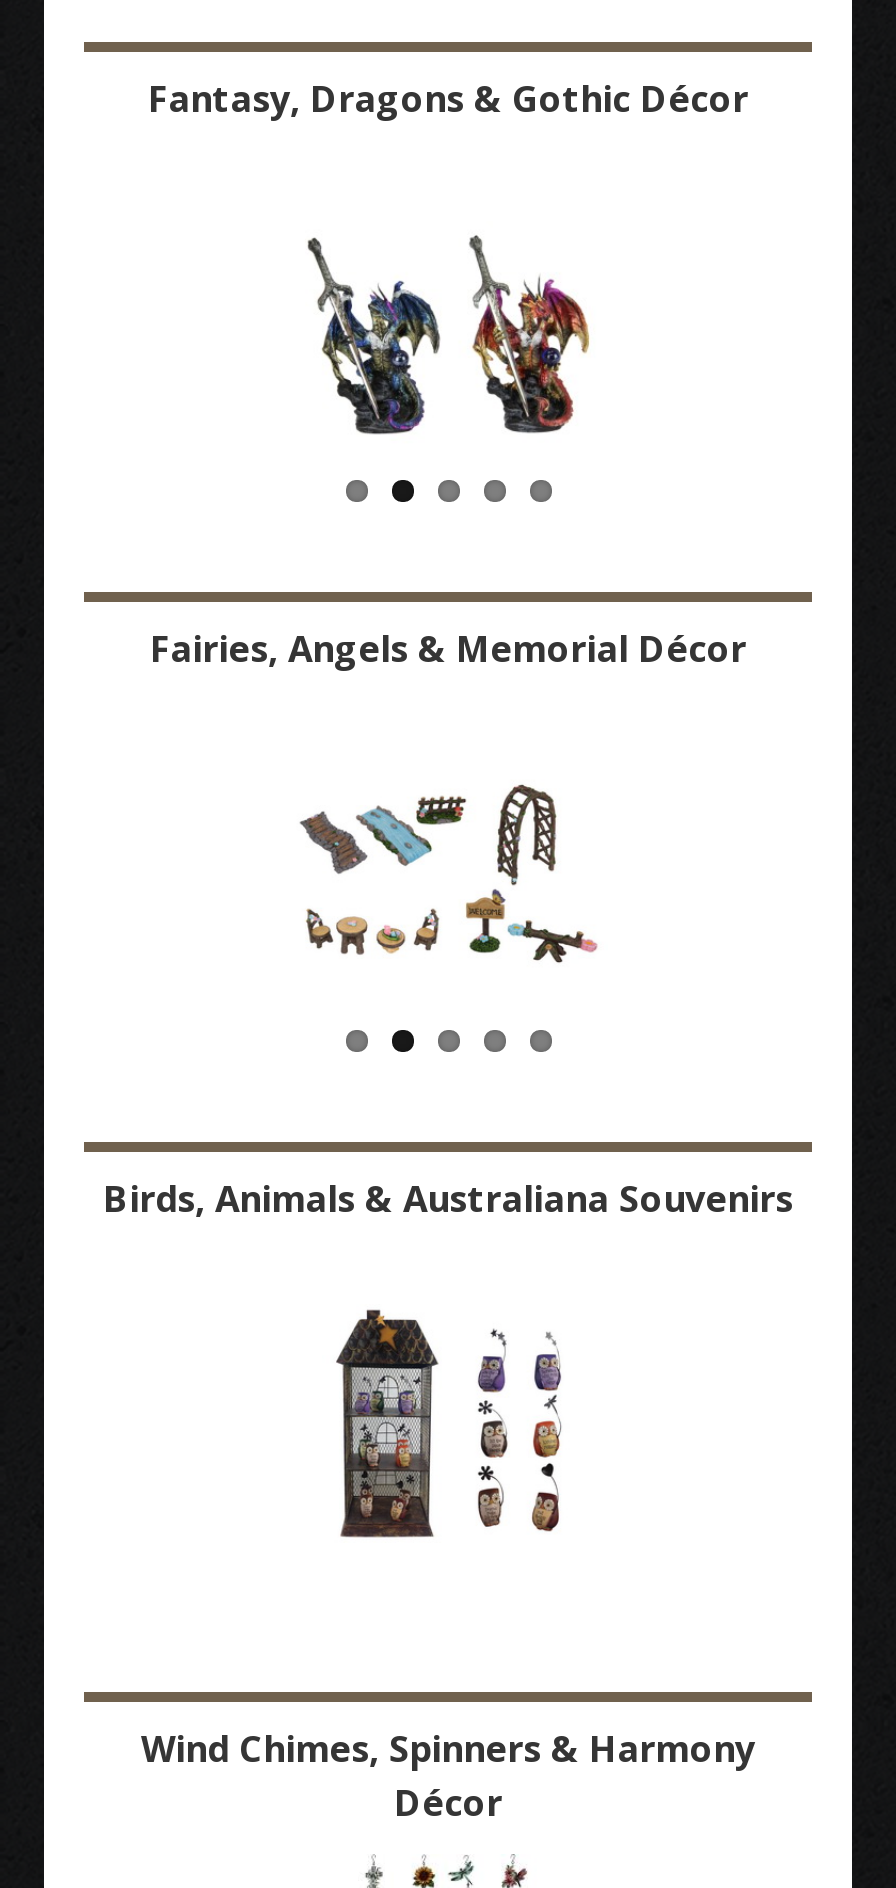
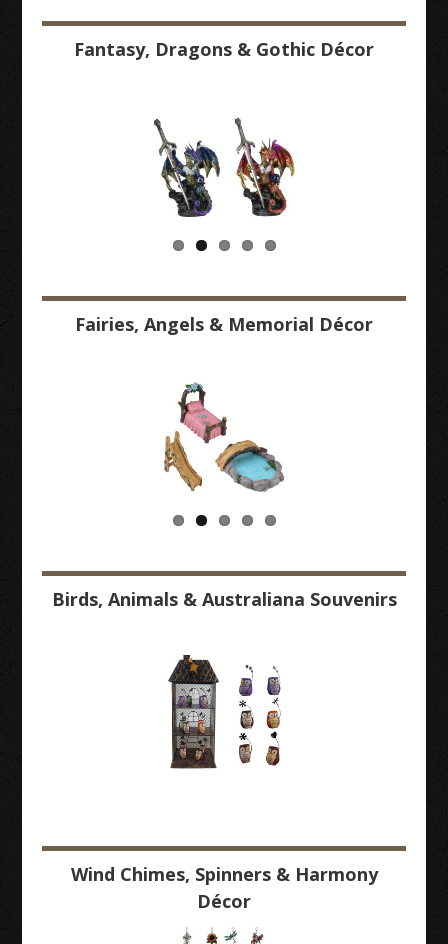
- [image]
+ [image]
